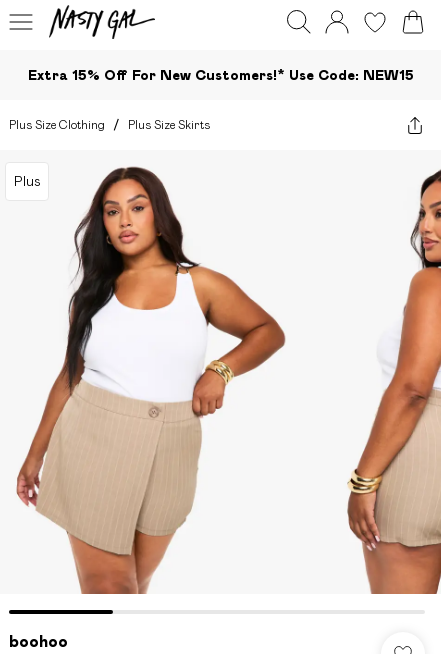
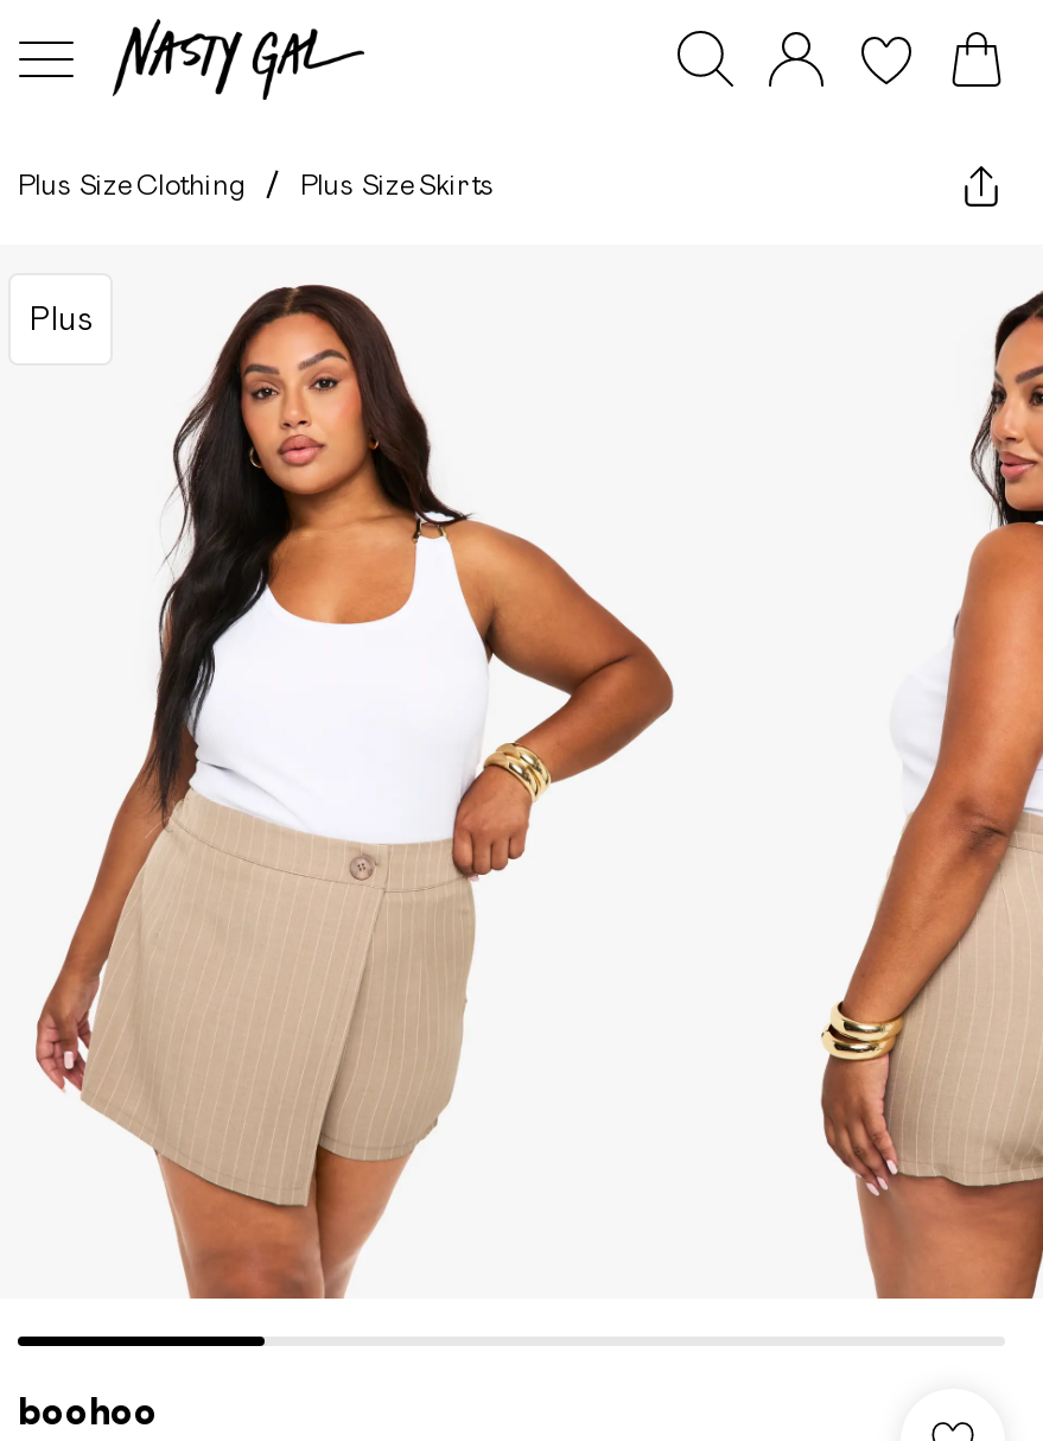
- Extra 15% Off For New Customers!* Use Code: NEW15
